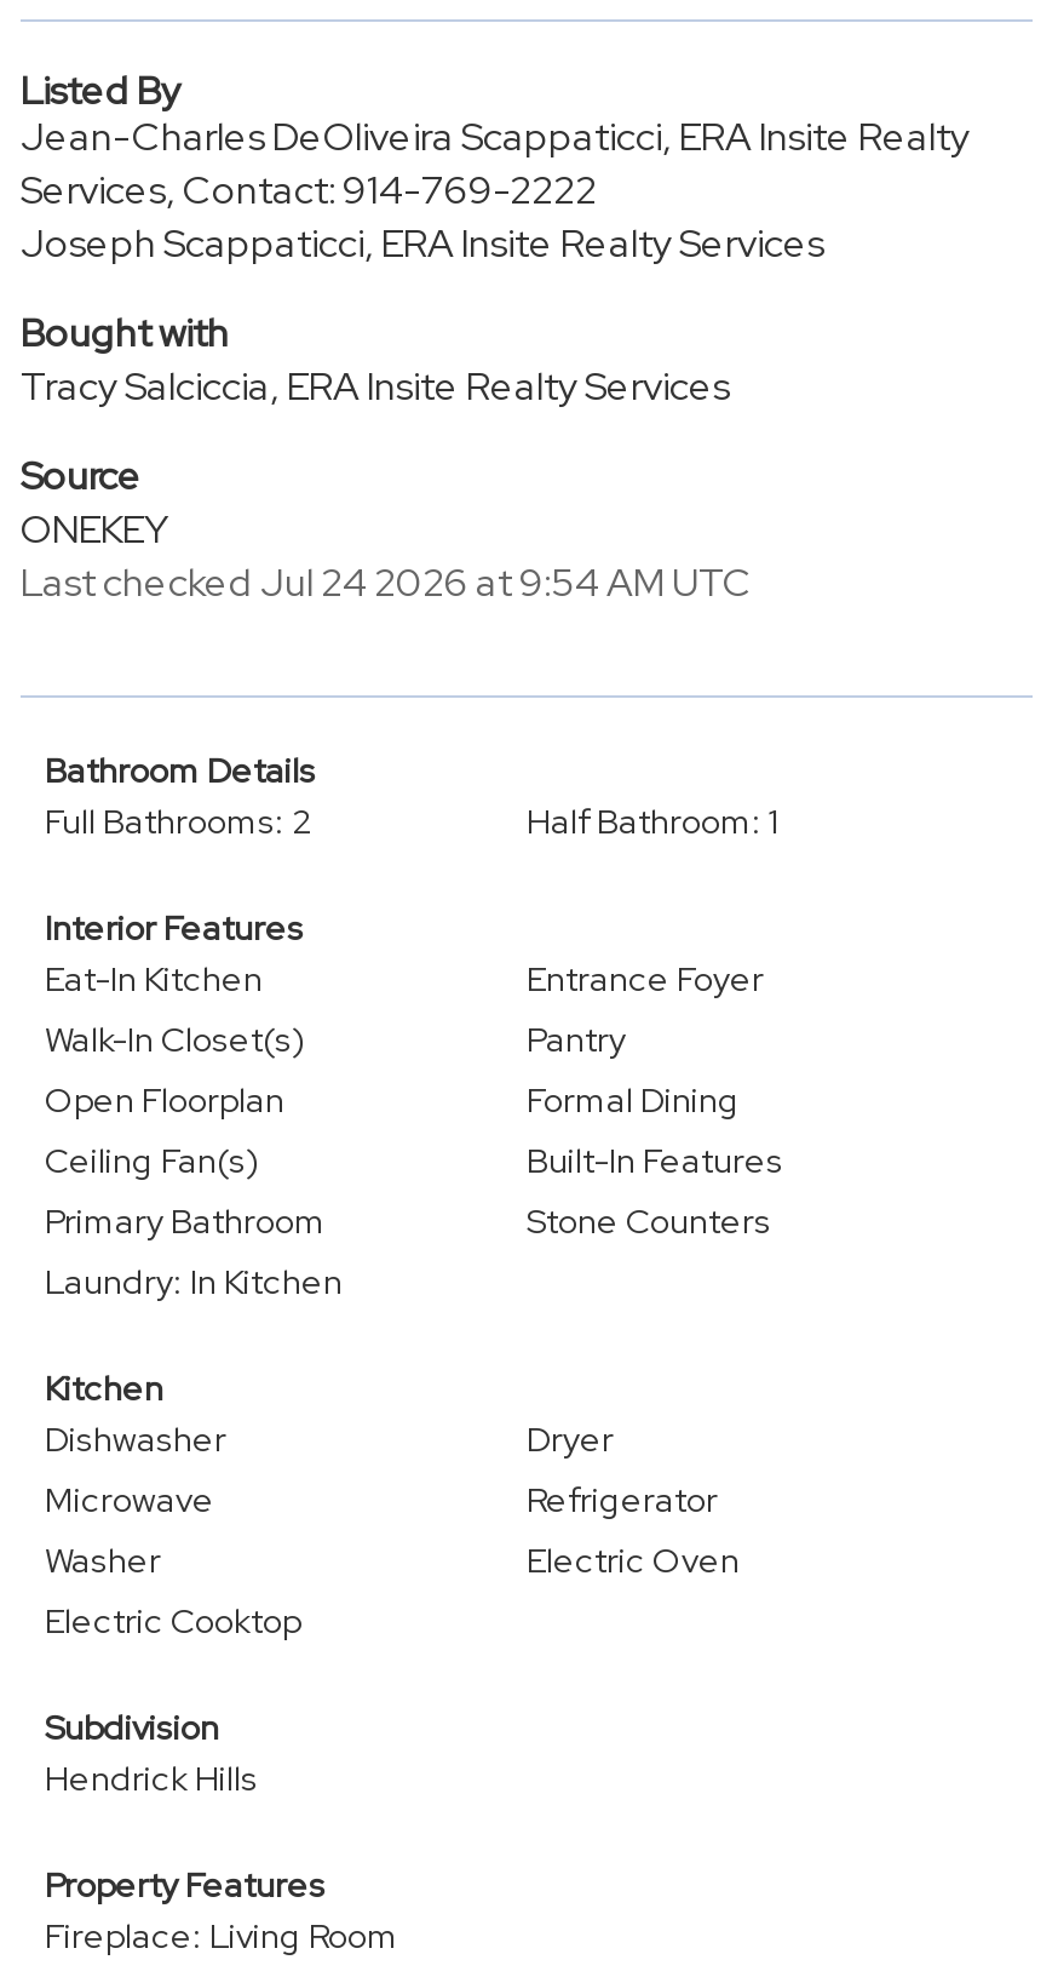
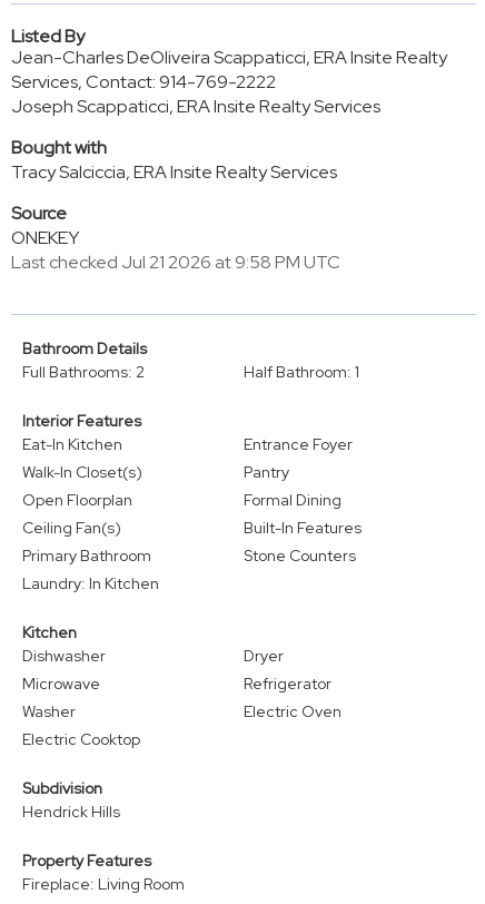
- Last checked Jul 24 2026 at 9:54 AM UTC
+ Last checked Jul 21 2026 at 9:58 PM UTC
